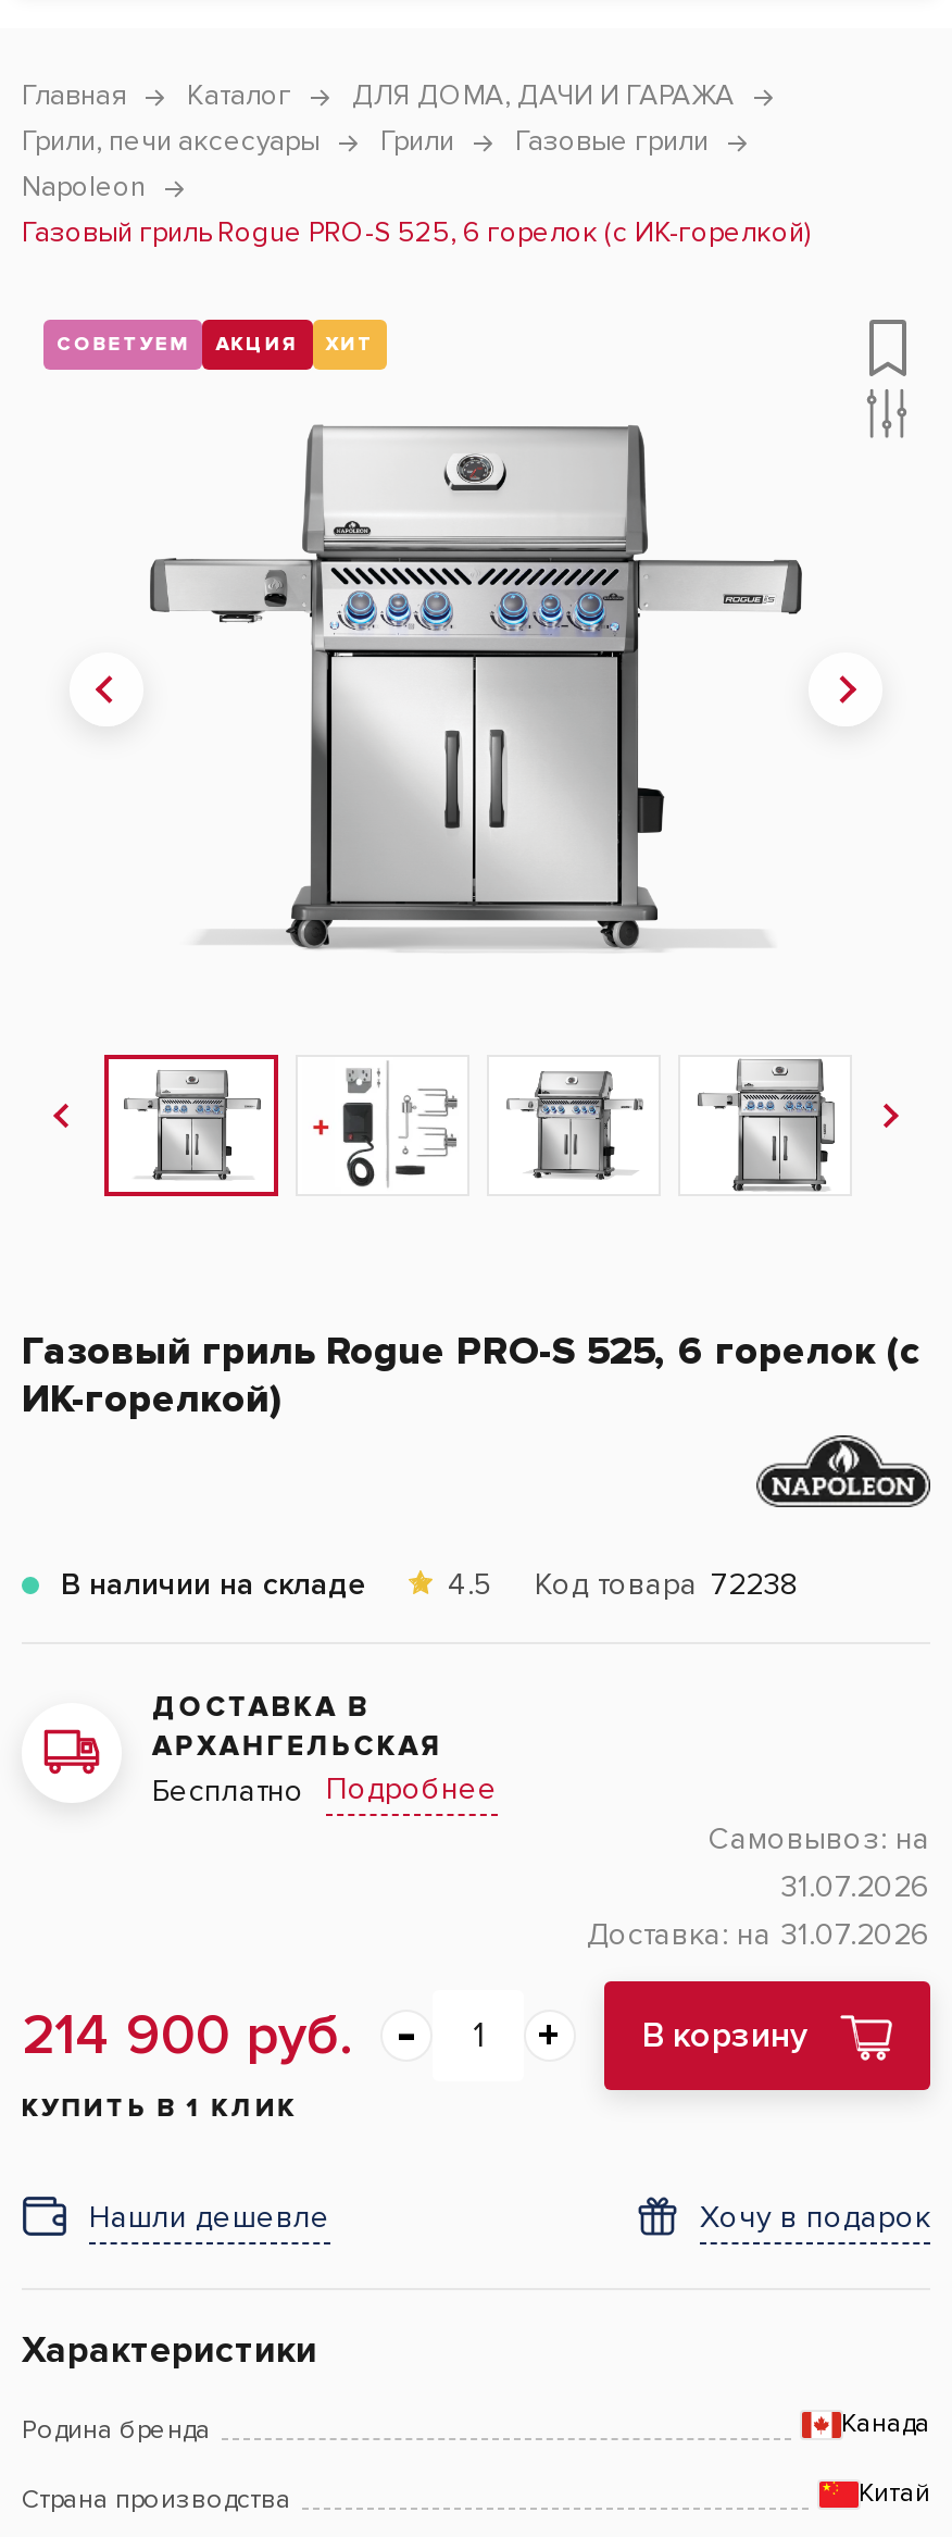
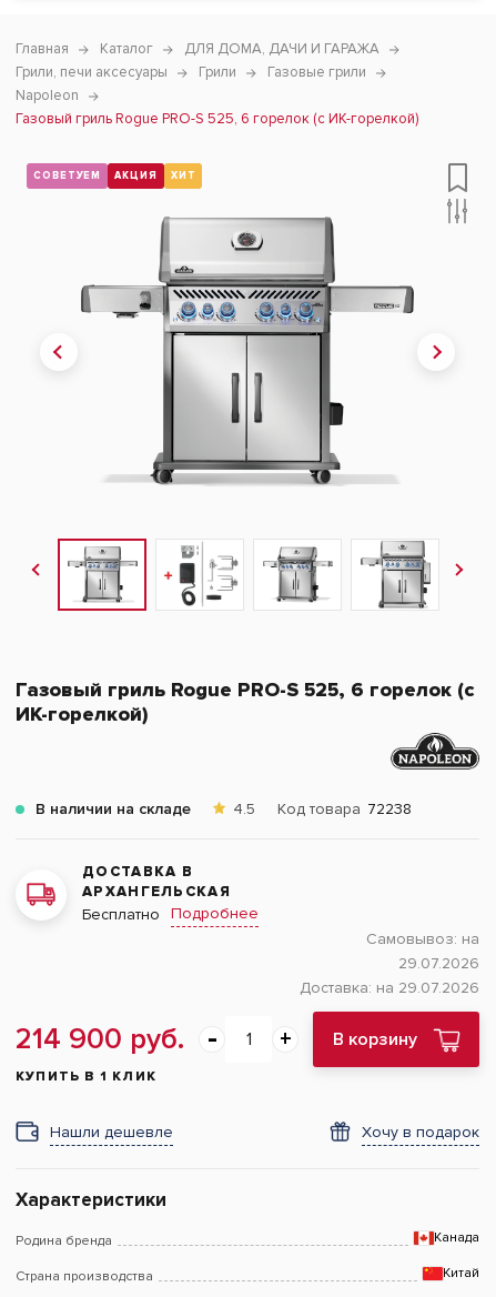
- 31.07.2026
+ 29.07.2026

- Доставка: на 31.07.2026
+ Доставка: на 29.07.2026
